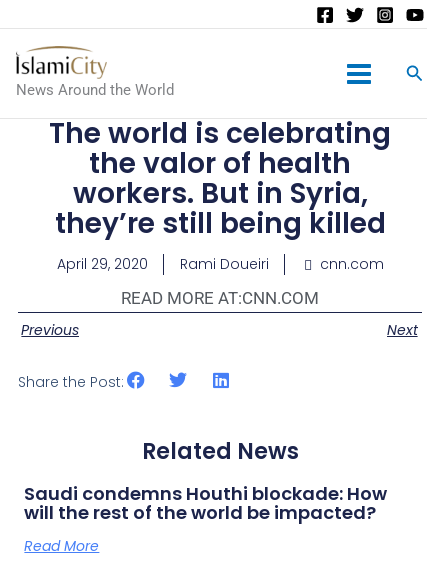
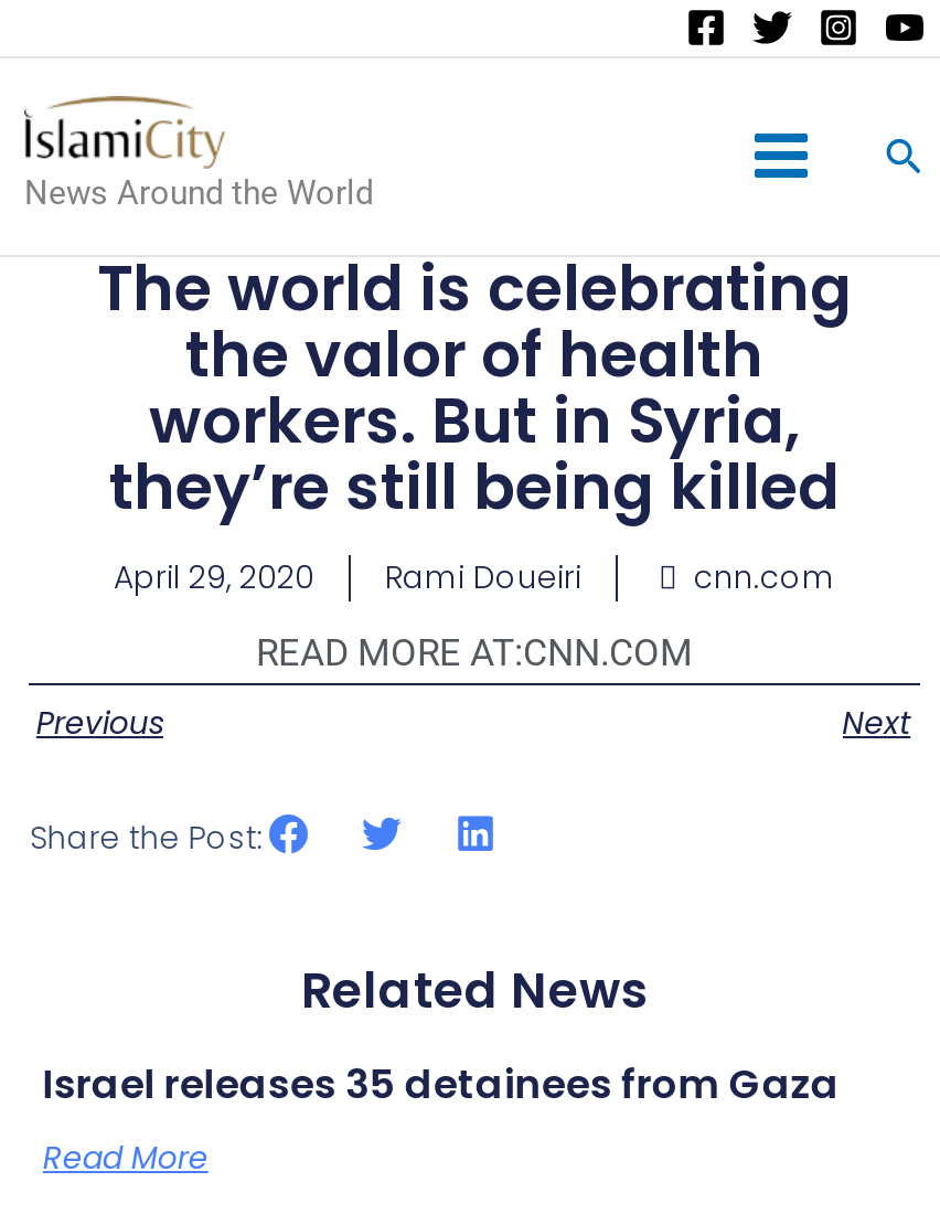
- Saudi condemns Houthi blockade: How
- will the rest of the world be impacted?
+ Israel releases 35 detainees from Gaza
